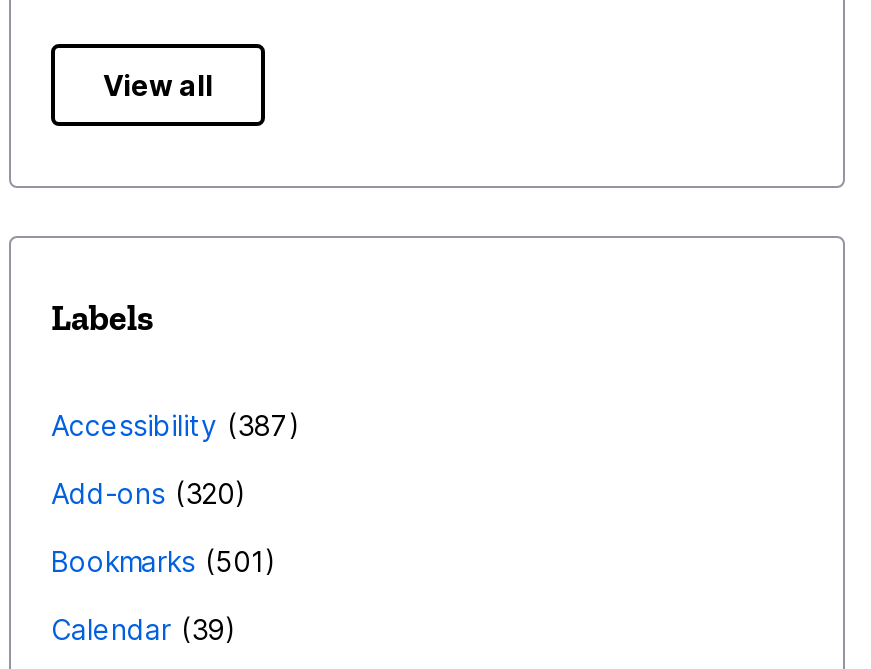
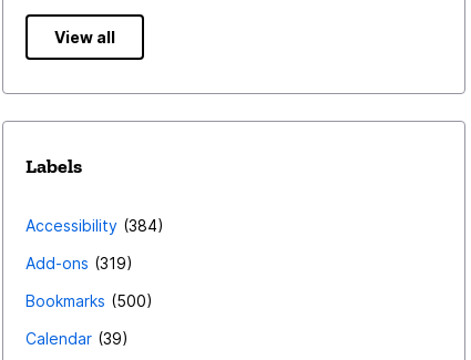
- Accessibility 387
+ Accessibility 384

- Add-ons 320
+ Add-ons 319

- Bookmarks 501
+ Bookmarks 500
